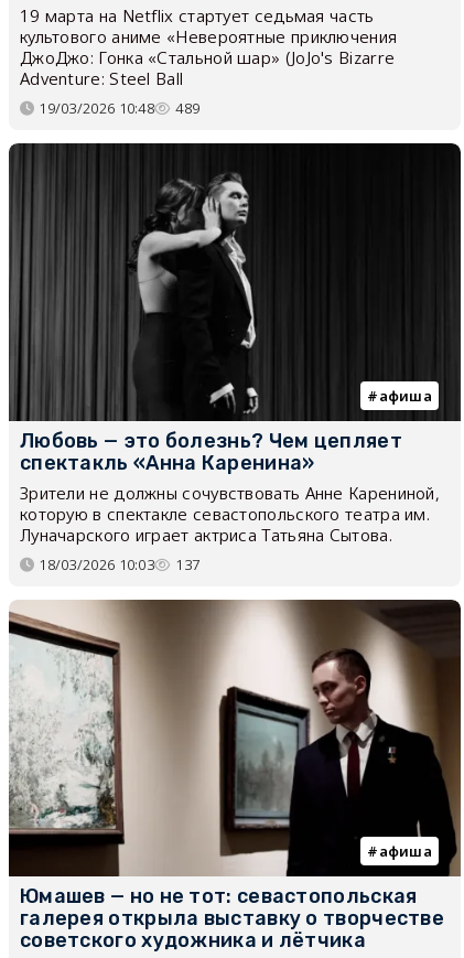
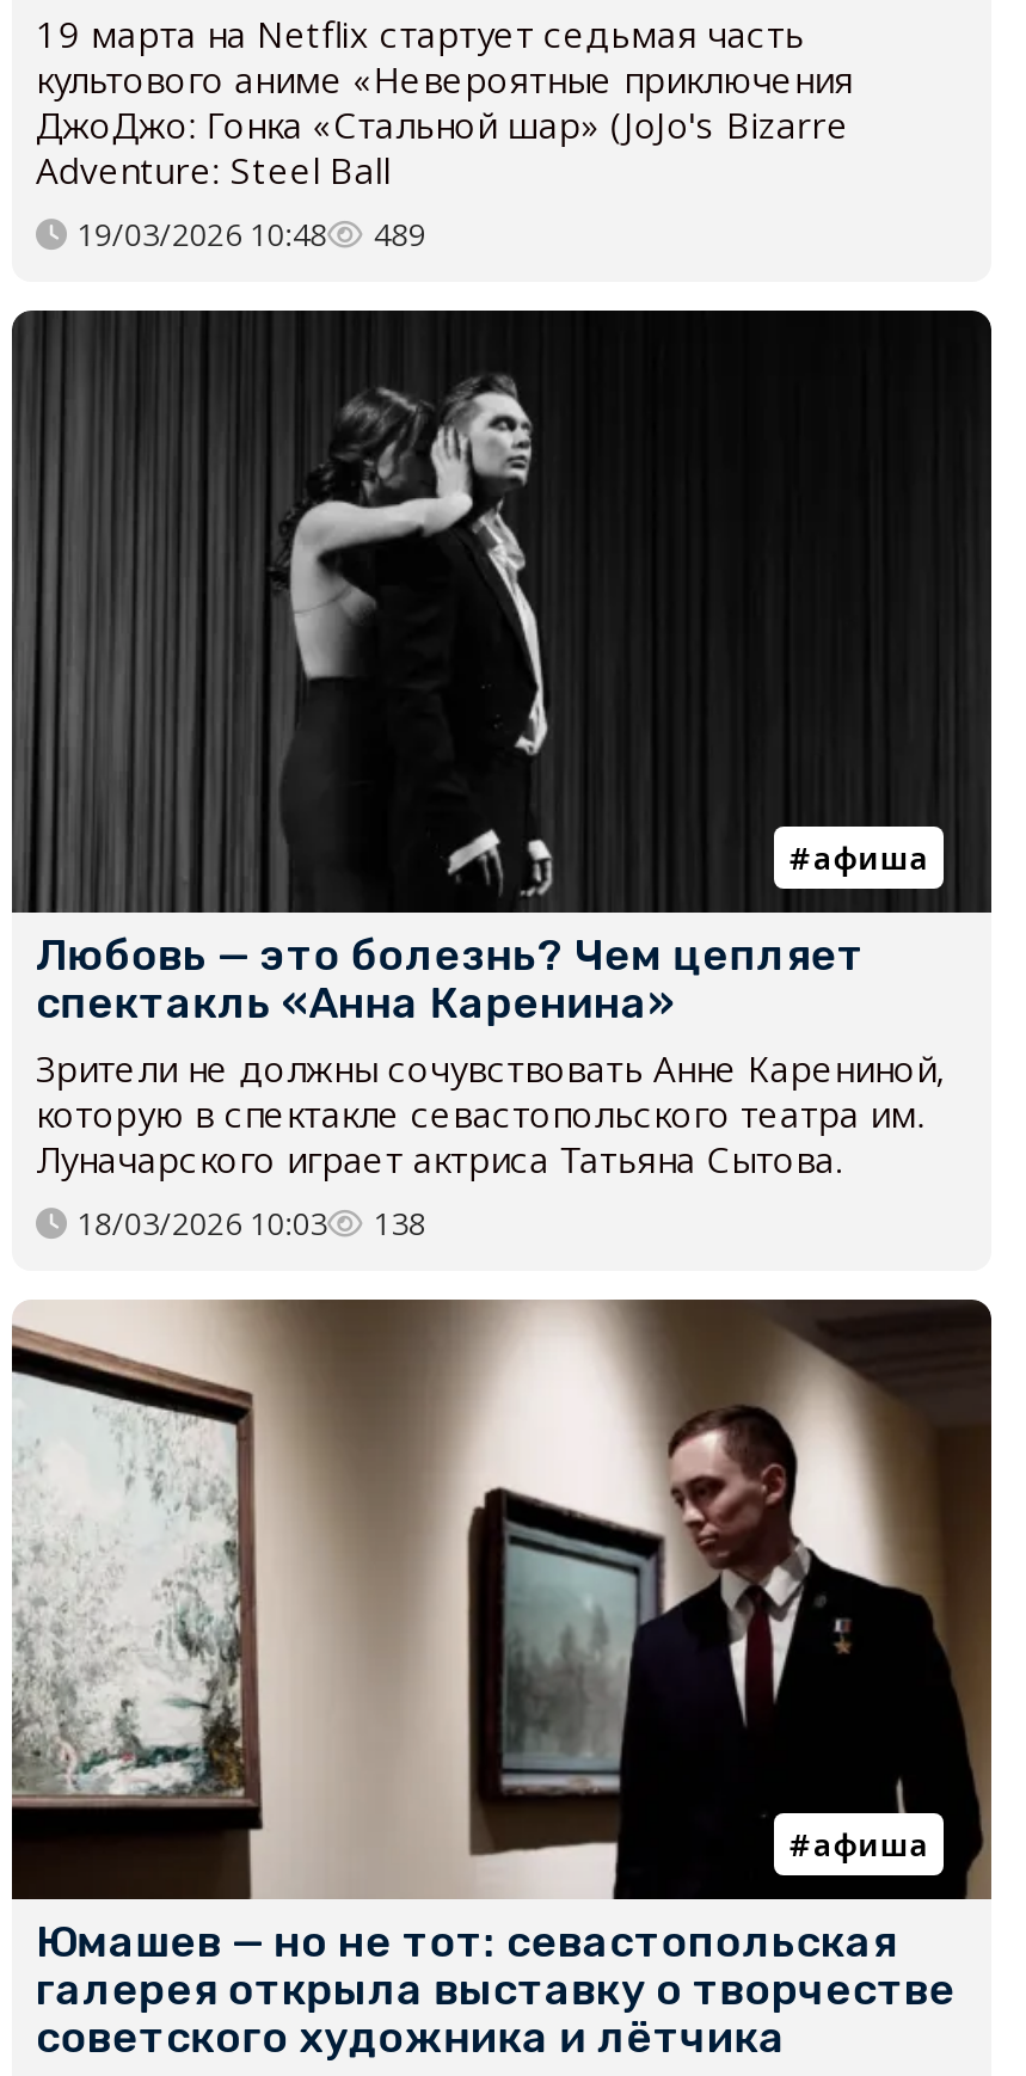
- 18/03/2026 10:03 137
+ 18/03/2026 10:03 138
